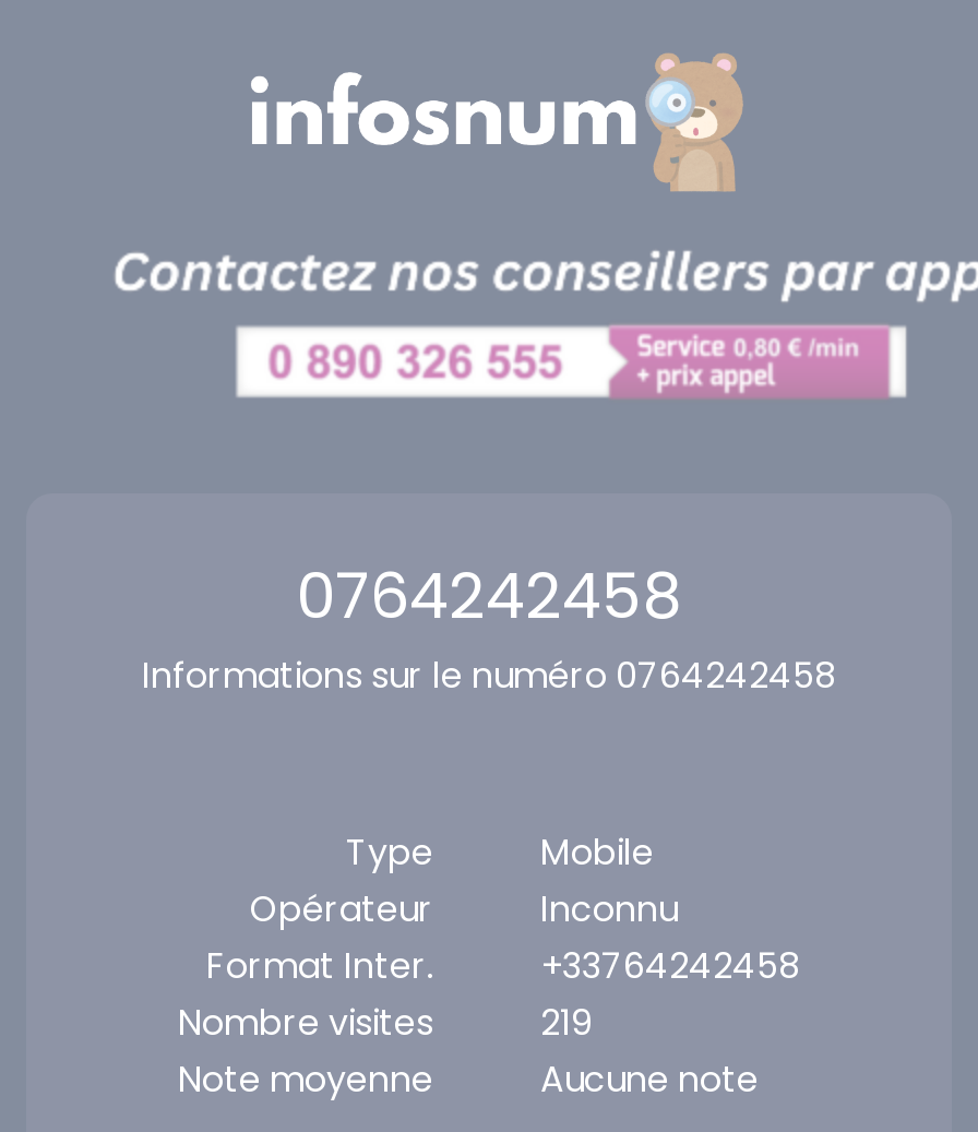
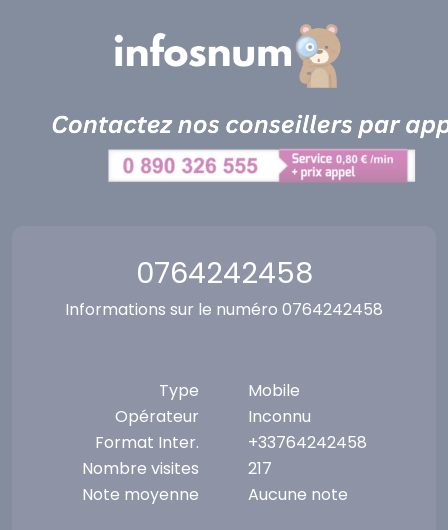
- 219
+ 217
